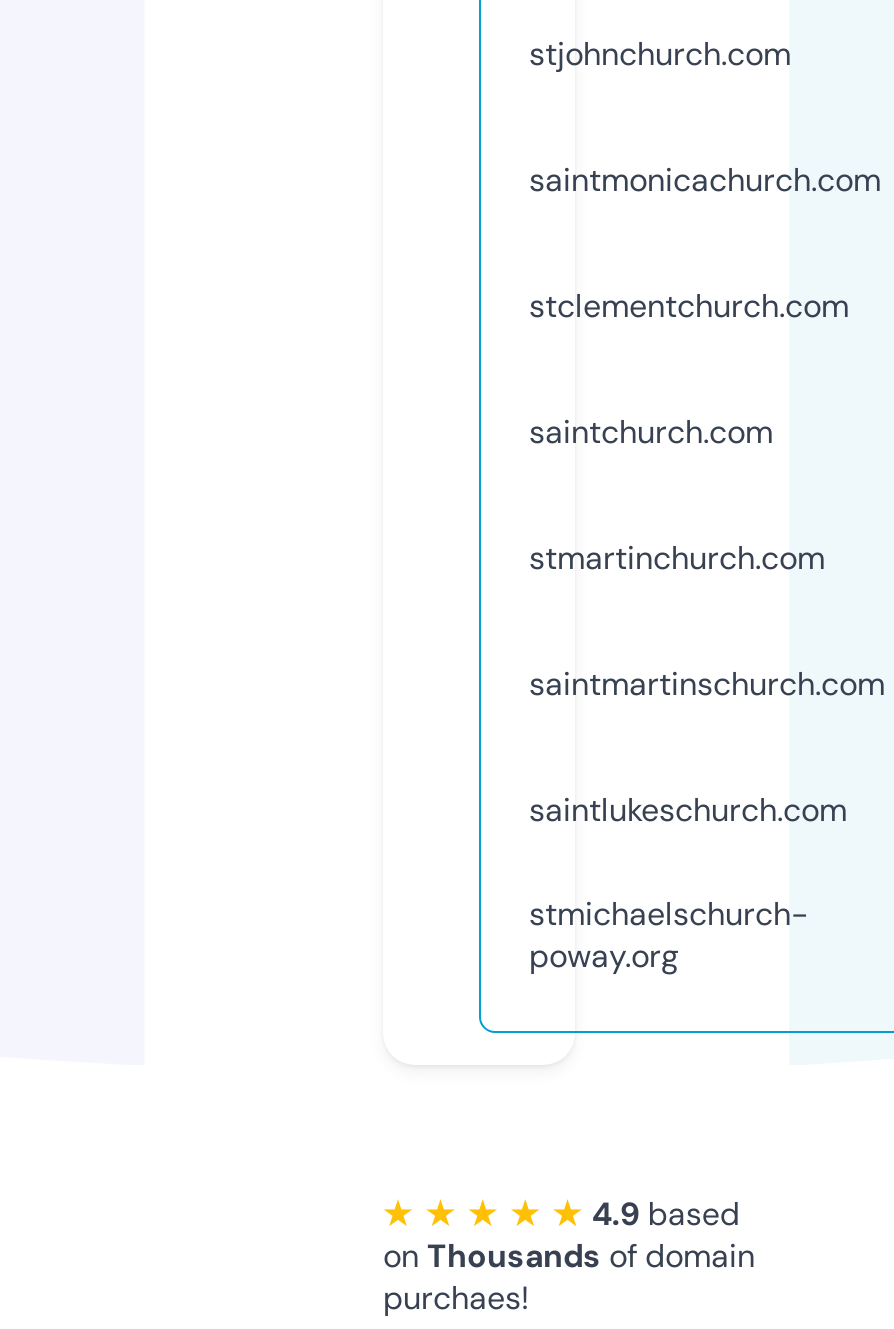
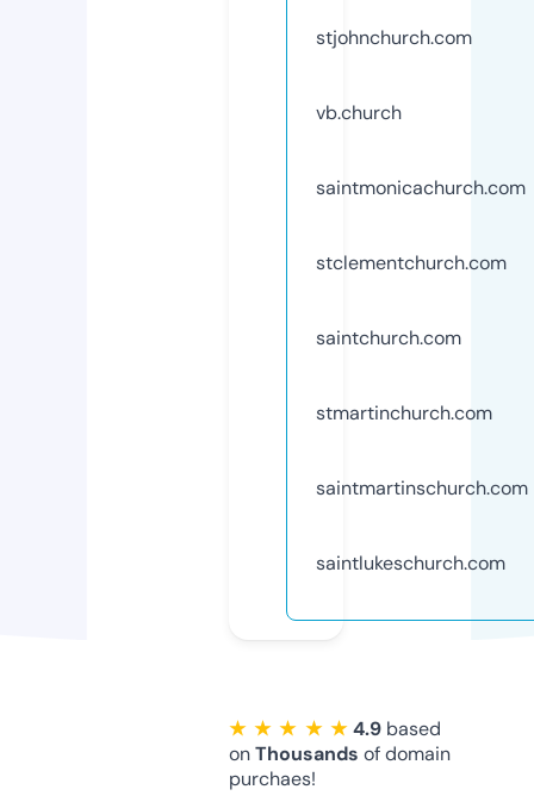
+ vb.church

moved down: saintmonicachurch.com | stclementchurch.com | saintchurch.com | stmartinchurch.com | saintmartinschurch.com | saintlukeschurch.com

- stmichaelschurch-
- poway.org
